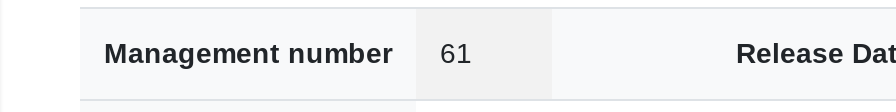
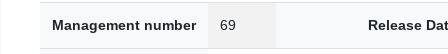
- Management number 61
+ Management number 69
